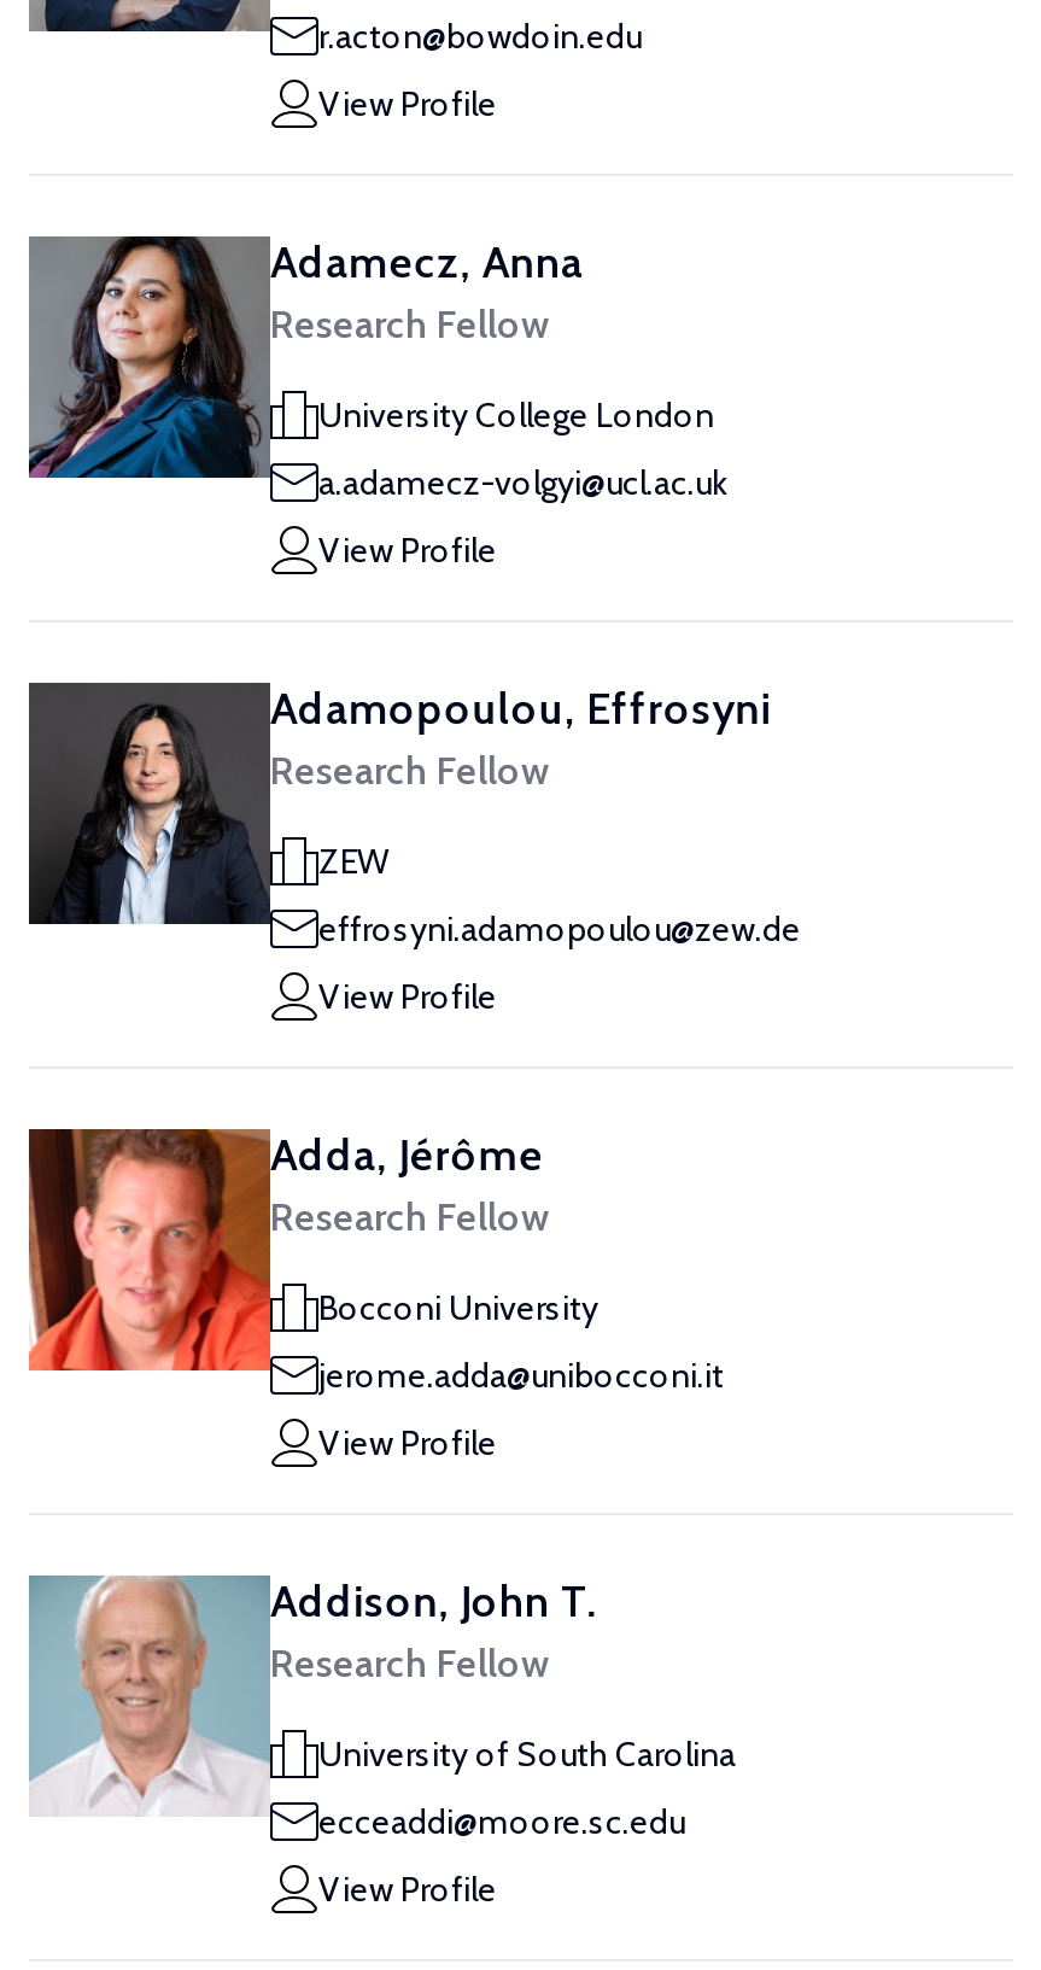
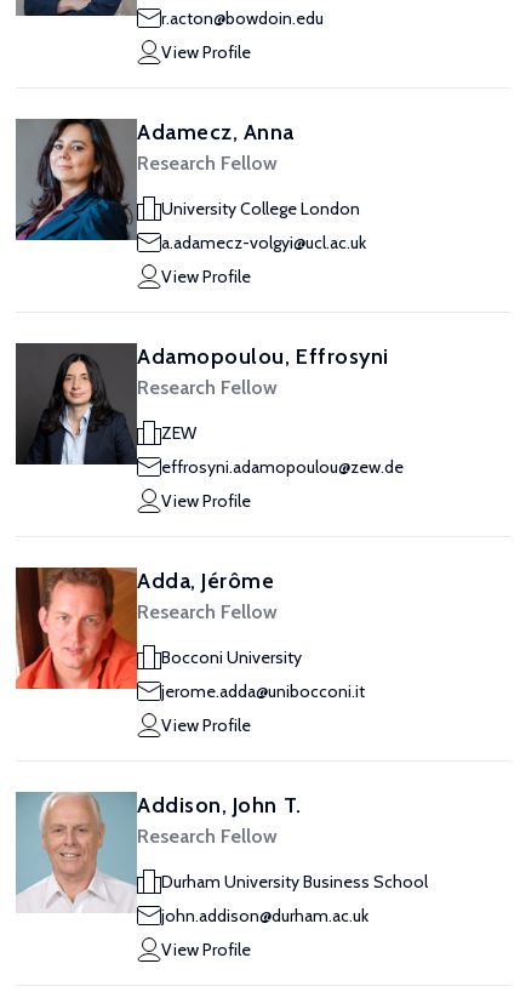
- University of South Carolina
+ Durham University Business School

- ecceaddi@moore.sc.edu
+ john.addison@durham.ac.uk
